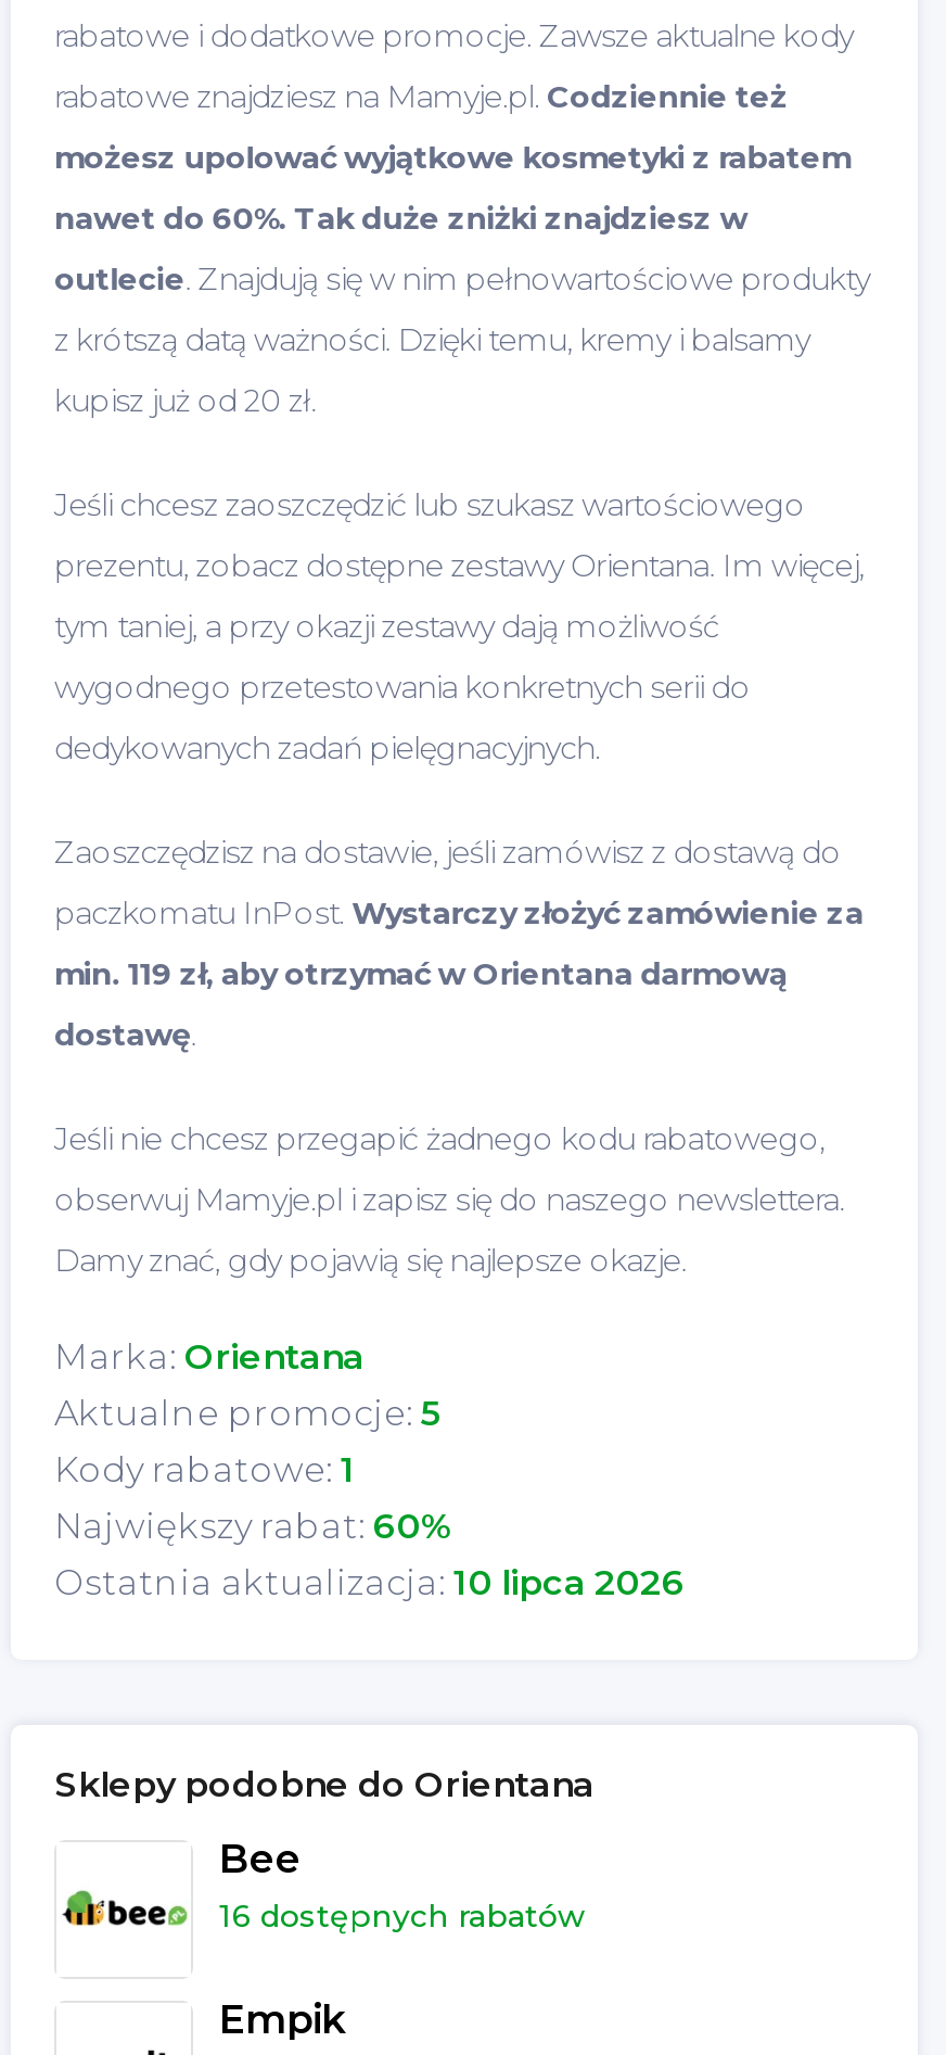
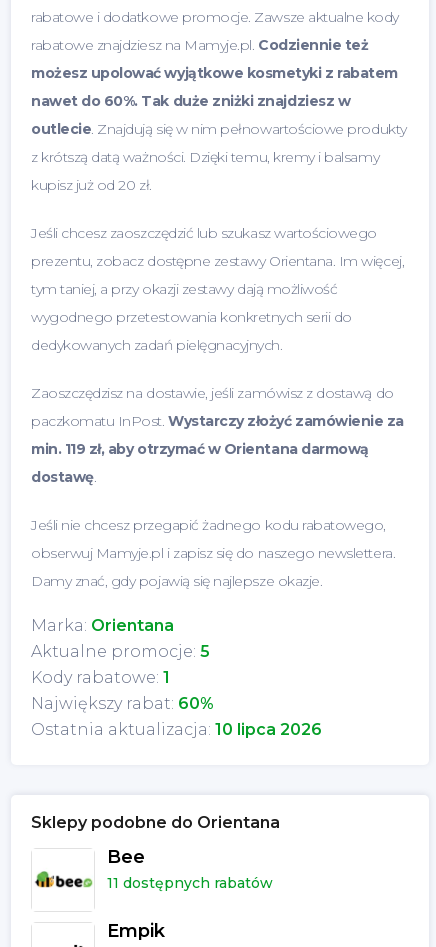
- 16 dostępnych rabatów
+ 11 dostępnych rabatów
